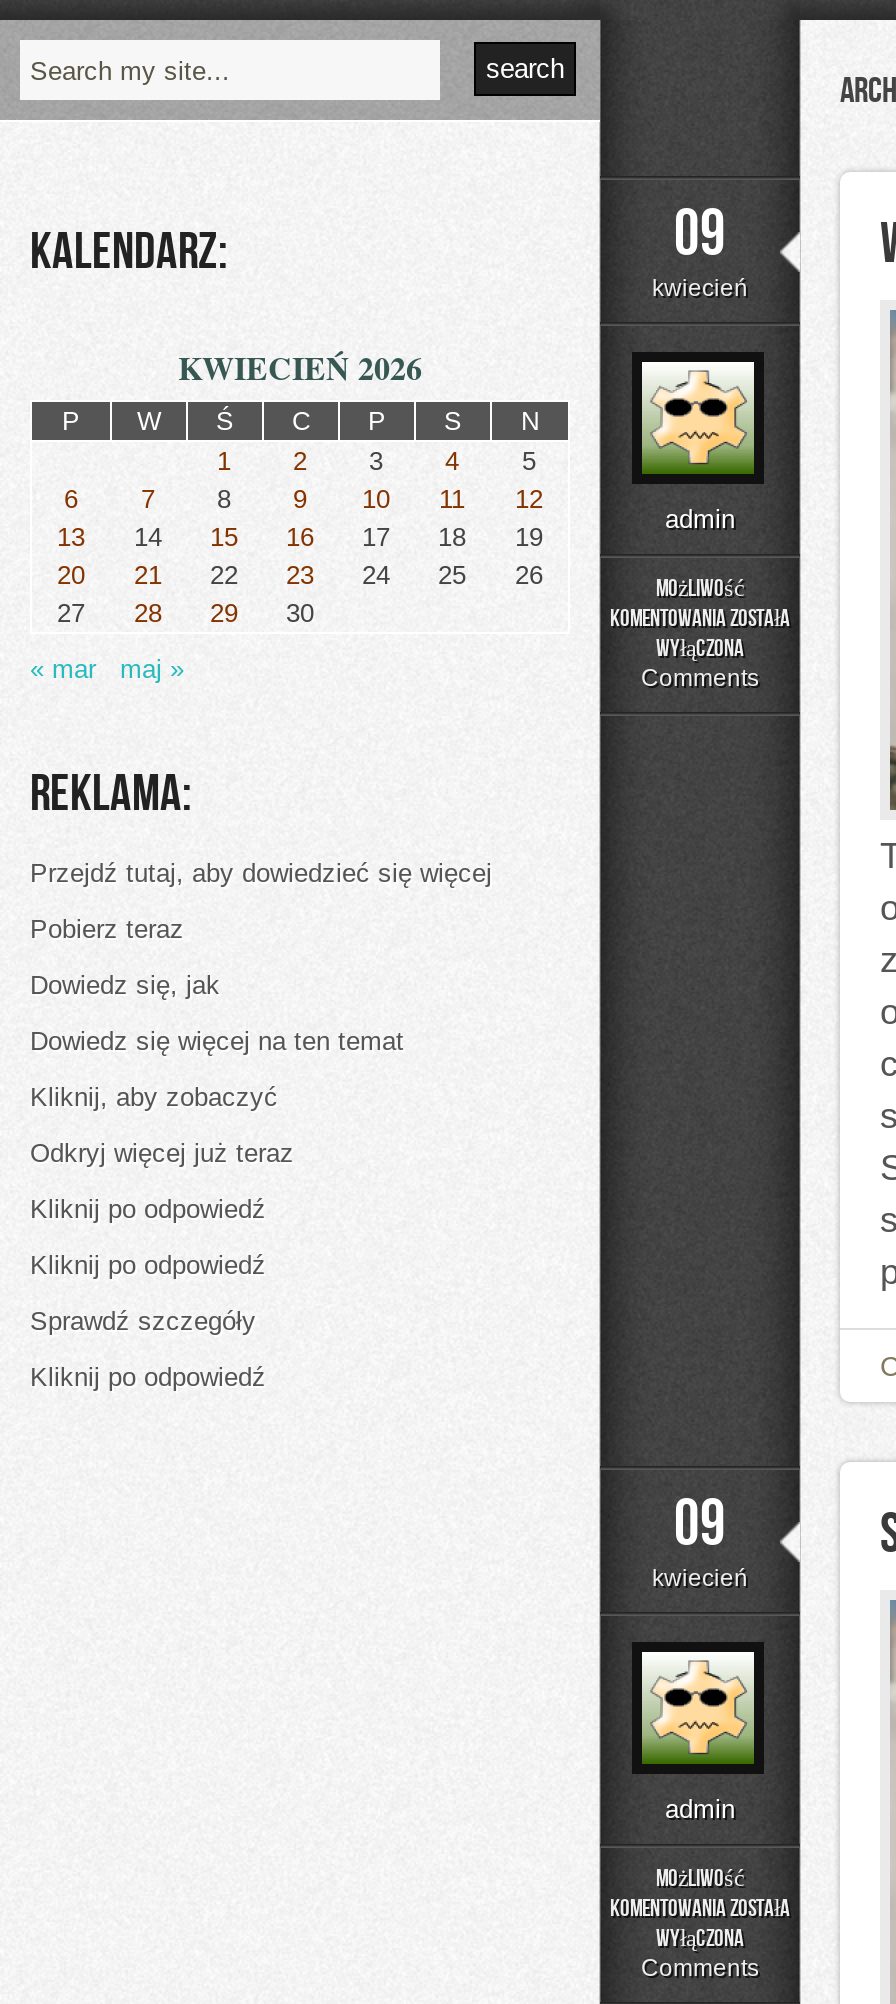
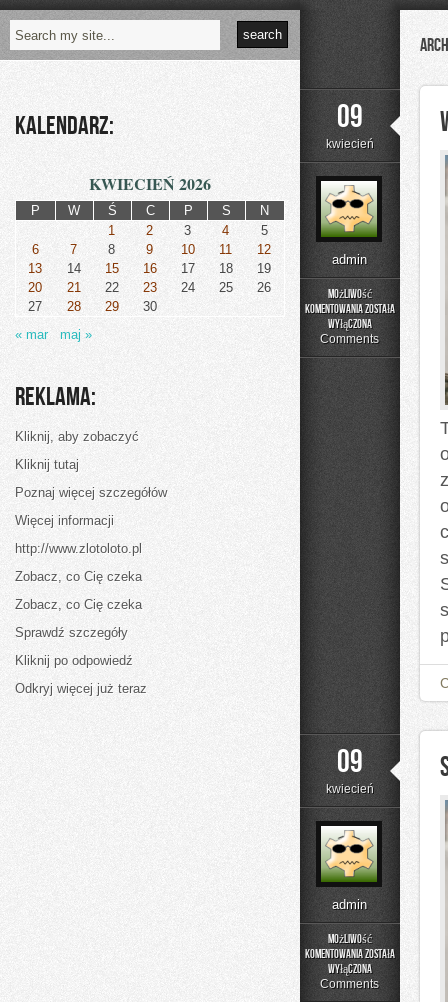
- Przejdź tutaj, aby dowiedzieć się więcej
- Pobierz teraz
- Dowiedz się, jak
- Dowiedz się więcej na ten temat

moved up: Kliknij, aby zobaczyć

moved down: Odkryj więcej już teraz

- Kliknij po odpowiedź
- Kliknij po odpowiedź
+ Kliknij tutaj
+ Poznaj więcej szczegółów
+ Więcej informacji
+ http://www.zlotoloto.pl
+ Zobacz, co Cię czeka
+ Zobacz, co Cię czeka

moved up: Sprawdź szczegóły | Kliknij po odpowiedź
